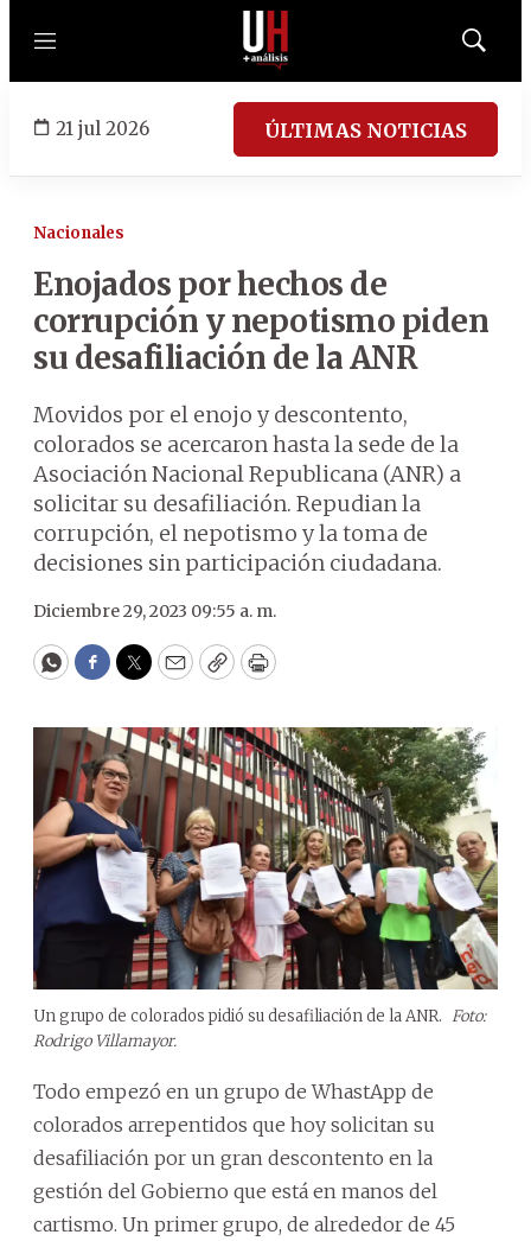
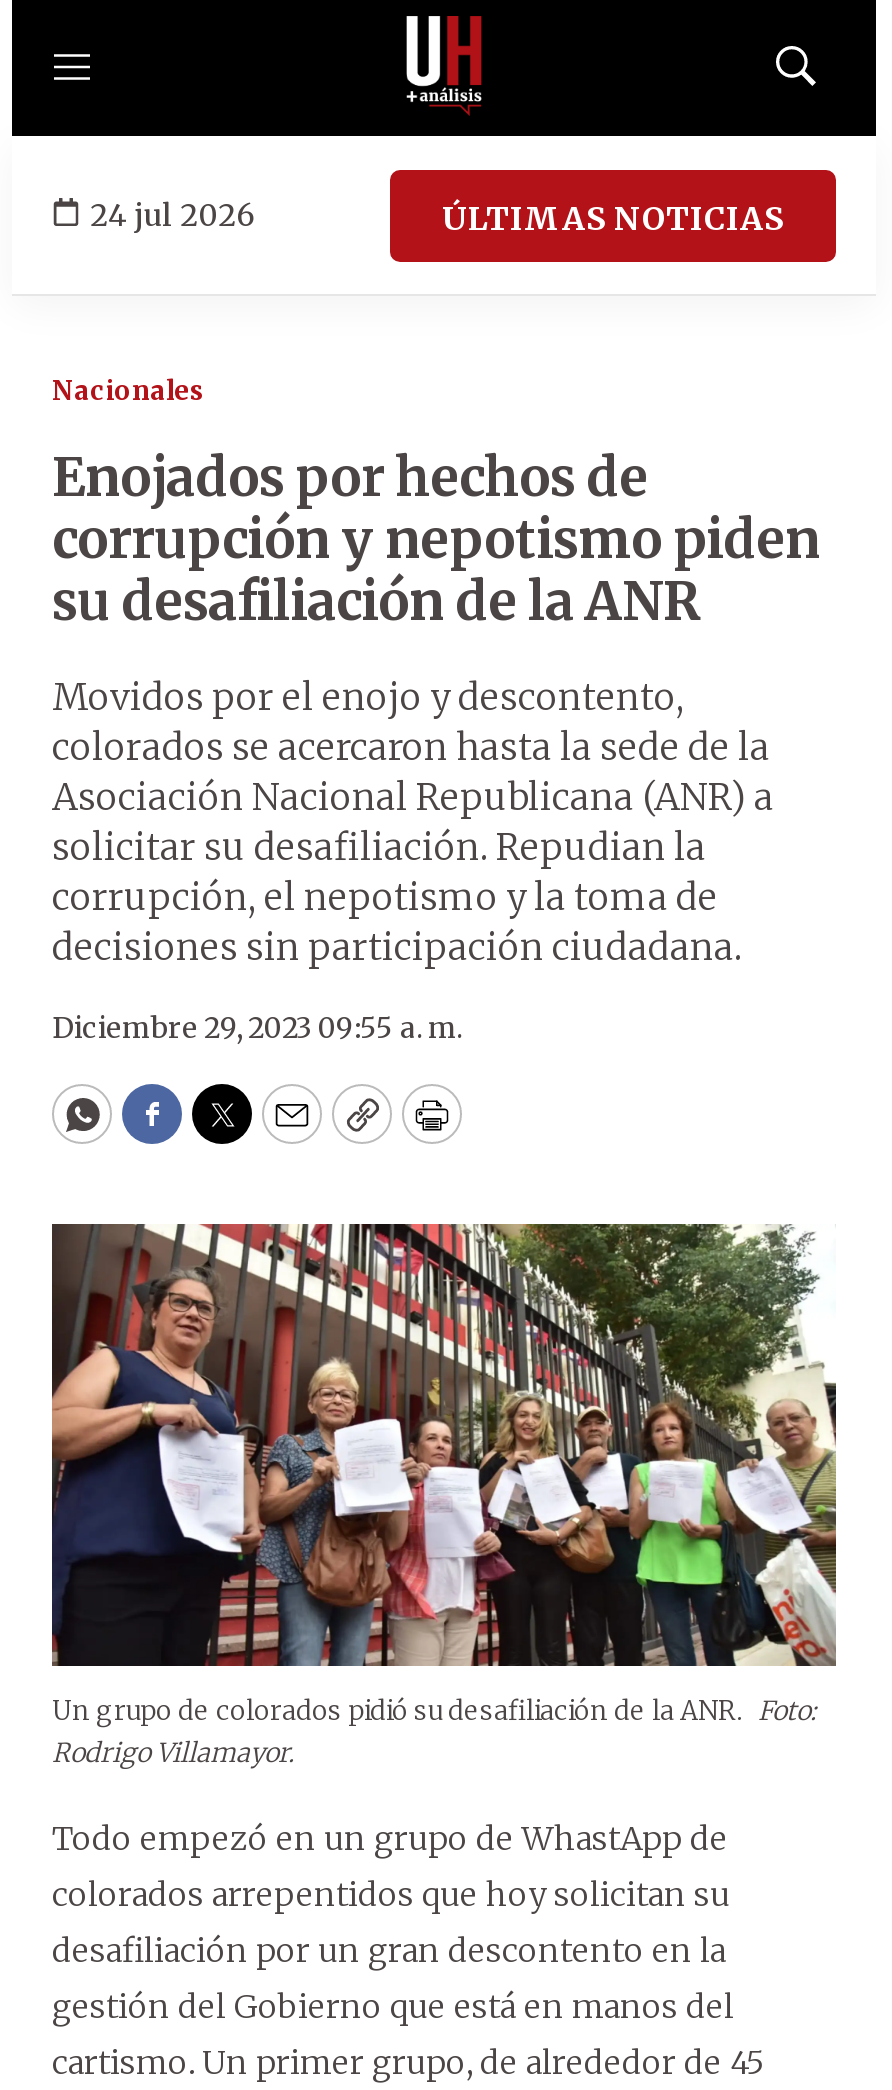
- 21 jul 2026
+ 24 jul 2026
